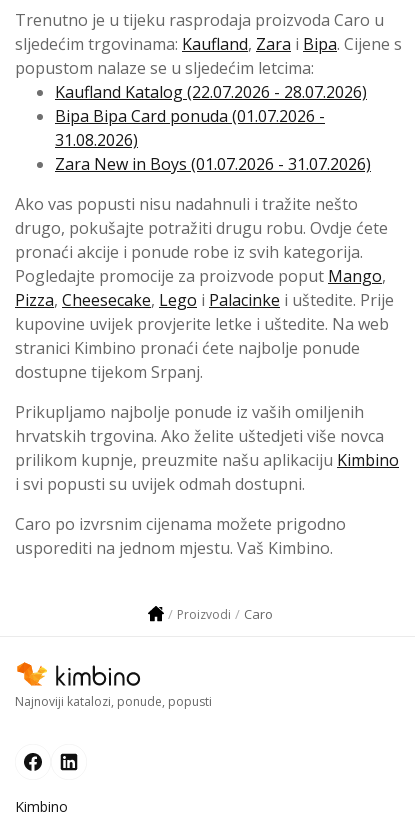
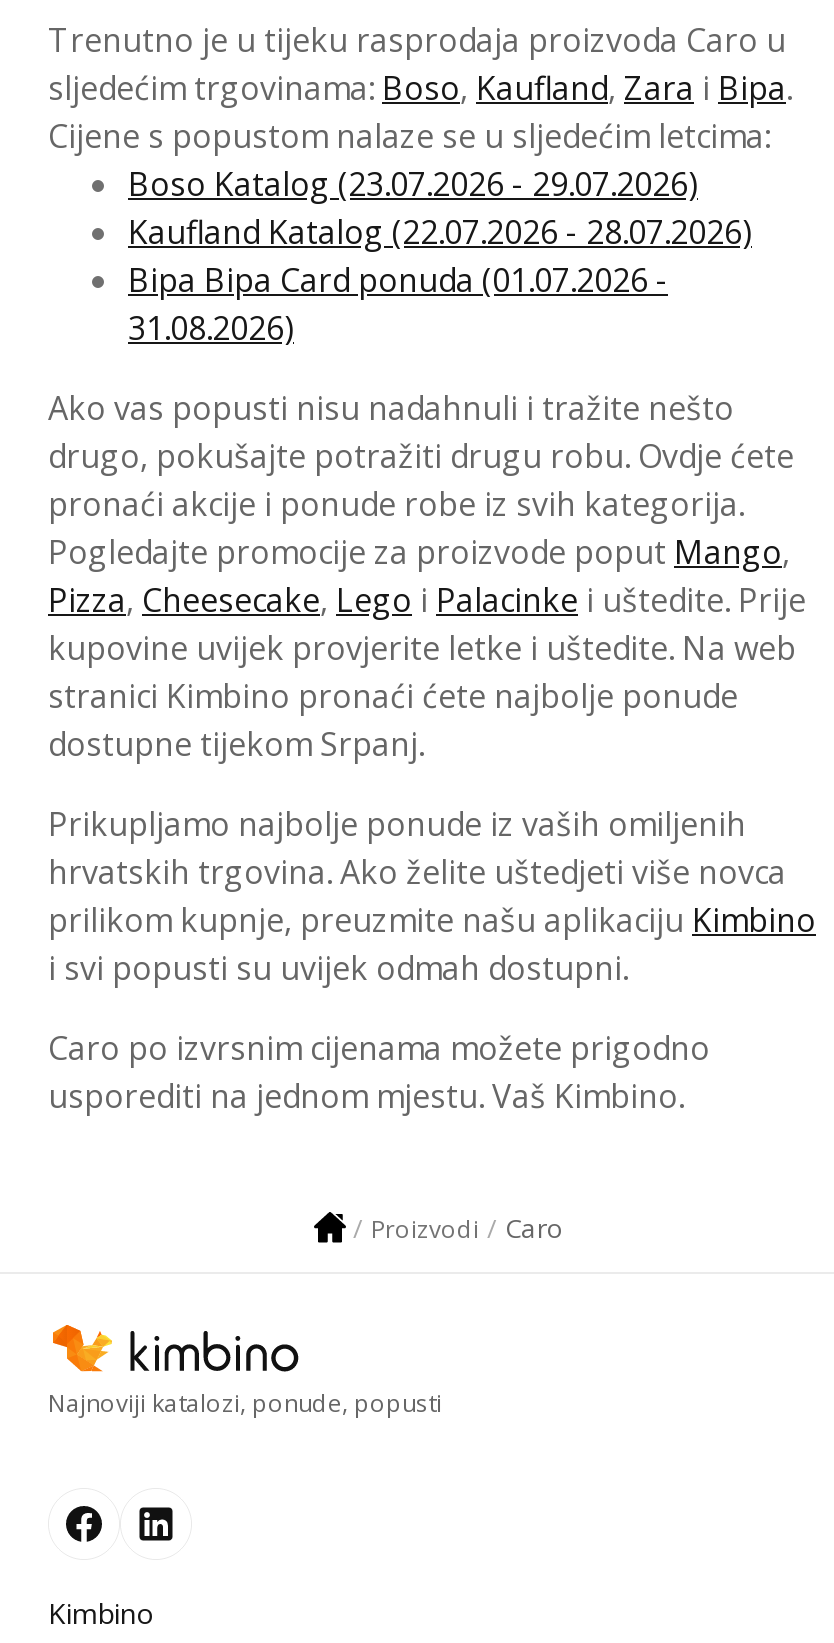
- sljedećim trgovinama: Kaufland, Zara i Bipa. Cijene s
- popustom nalaze se u sljedećim letcima:
+ sljedećim trgovinama: Boso, Kaufland, Zara i Bipa.
+ Cijene s popustom nalaze se u sljedećim letcima:
+ Boso Katalog (23.07.2026 - 29.07.2026)

moved down: Kaufland Katalog (22.07.2026 - 28.07.2026) | Bipa Bipa Card ponuda (01.07.2026 - | 31.08.2026)

- Zara New in Boys (01.07.2026 - 31.07.2026)
